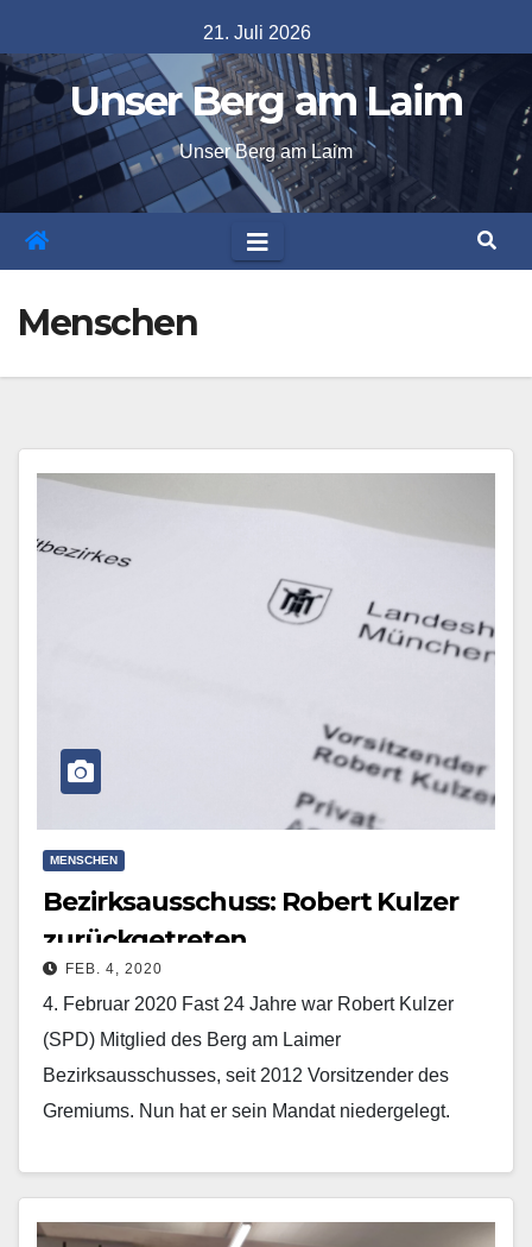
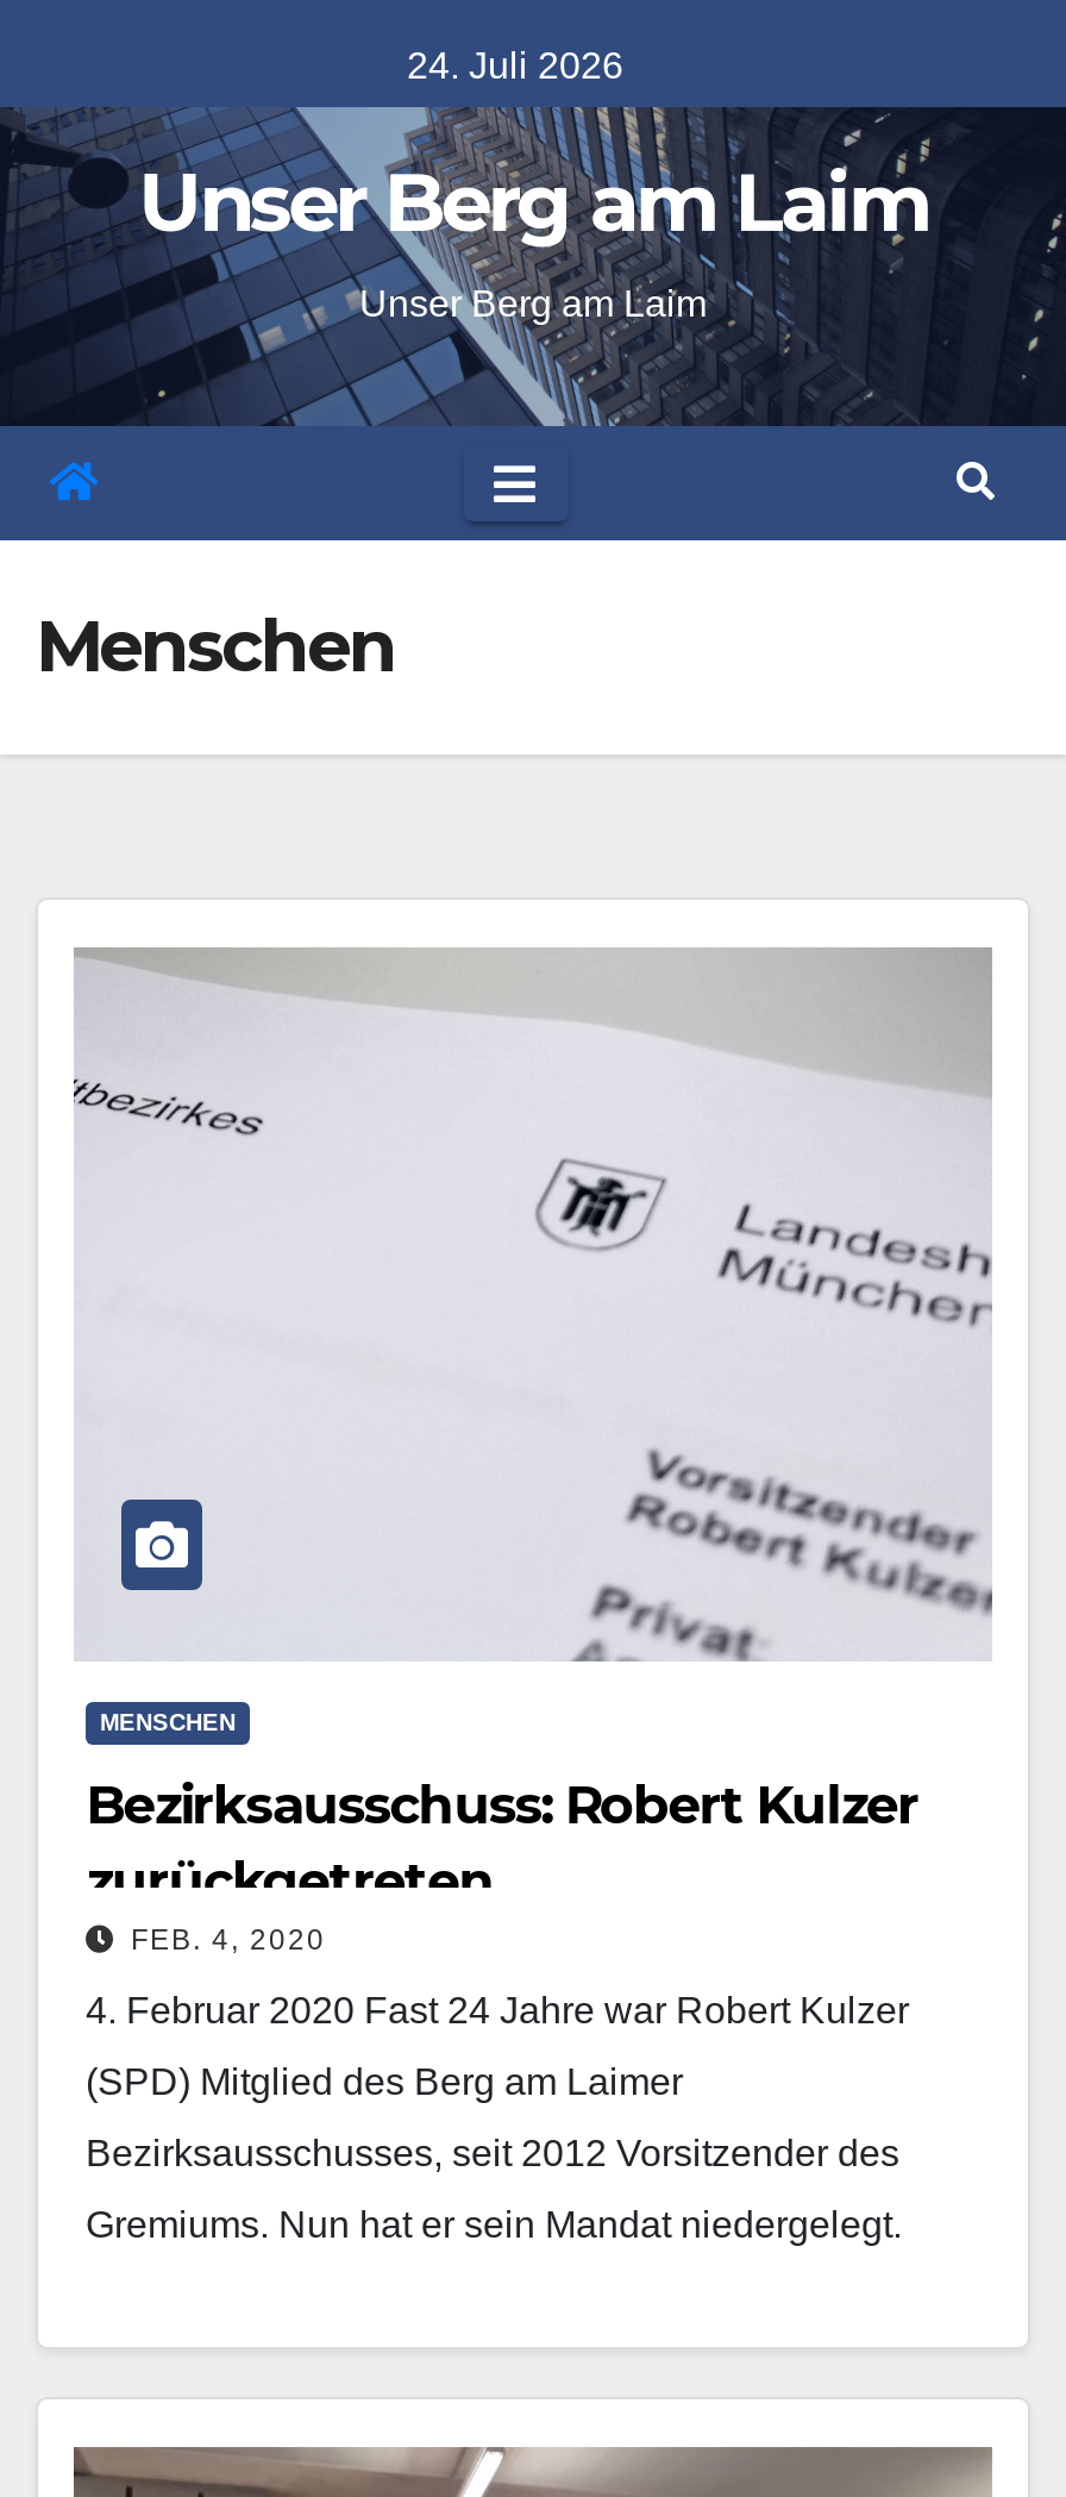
- 21. Juli 2026
+ 24. Juli 2026
